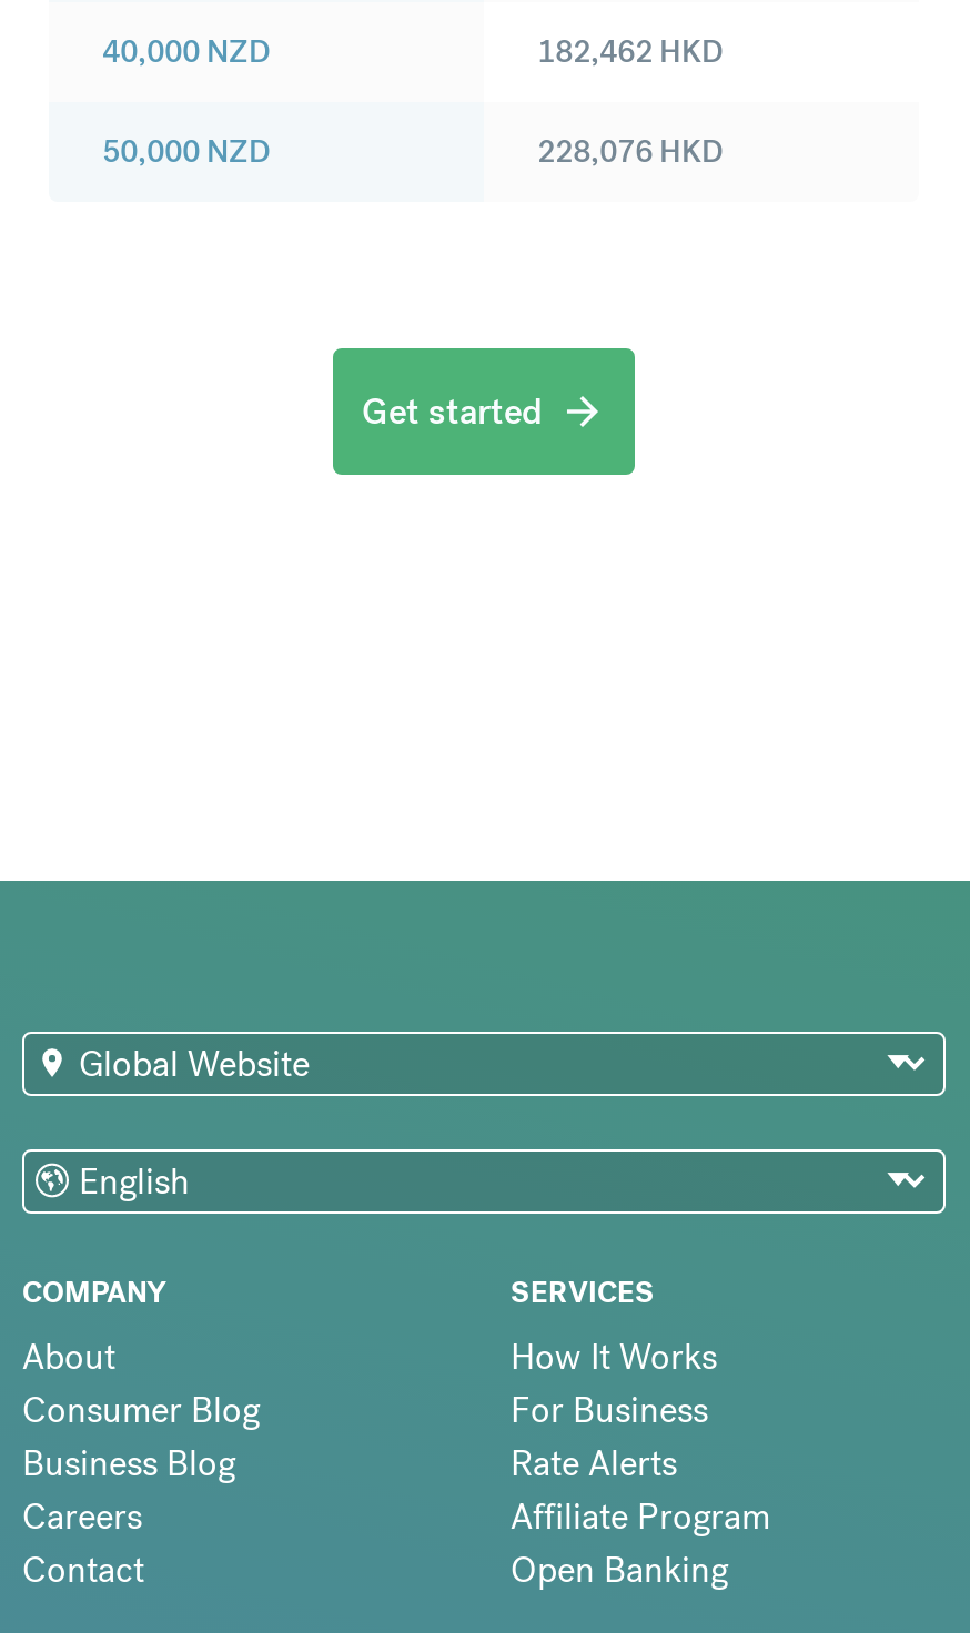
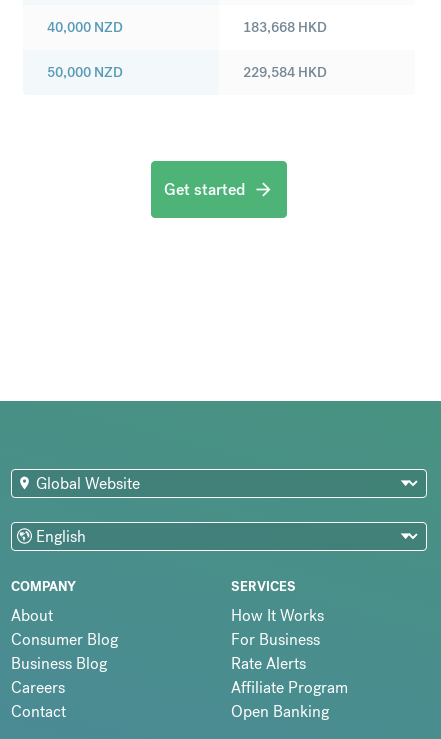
- 182,462 HKD
+ 183,668 HKD

- 228,076 HKD
+ 229,584 HKD
